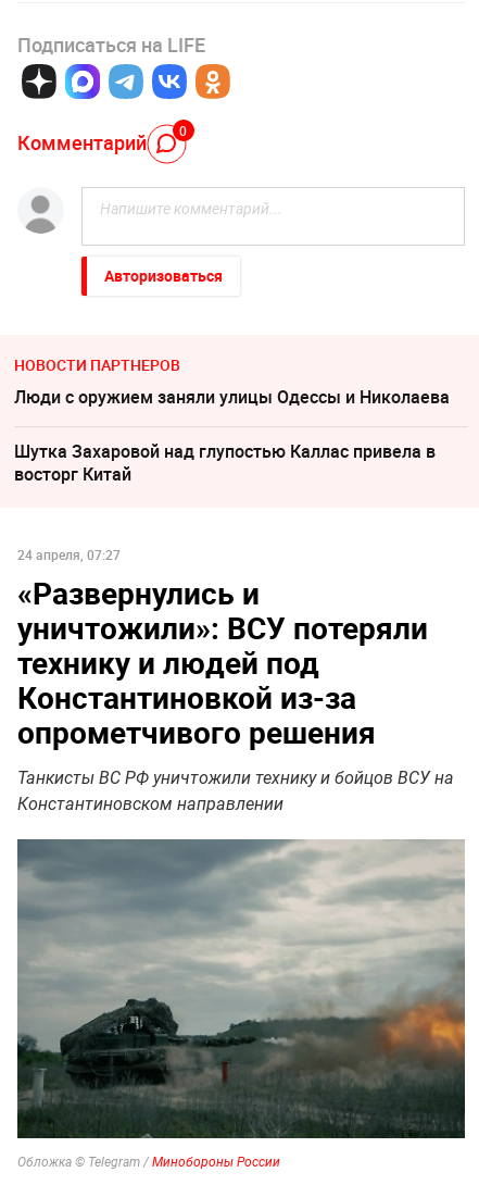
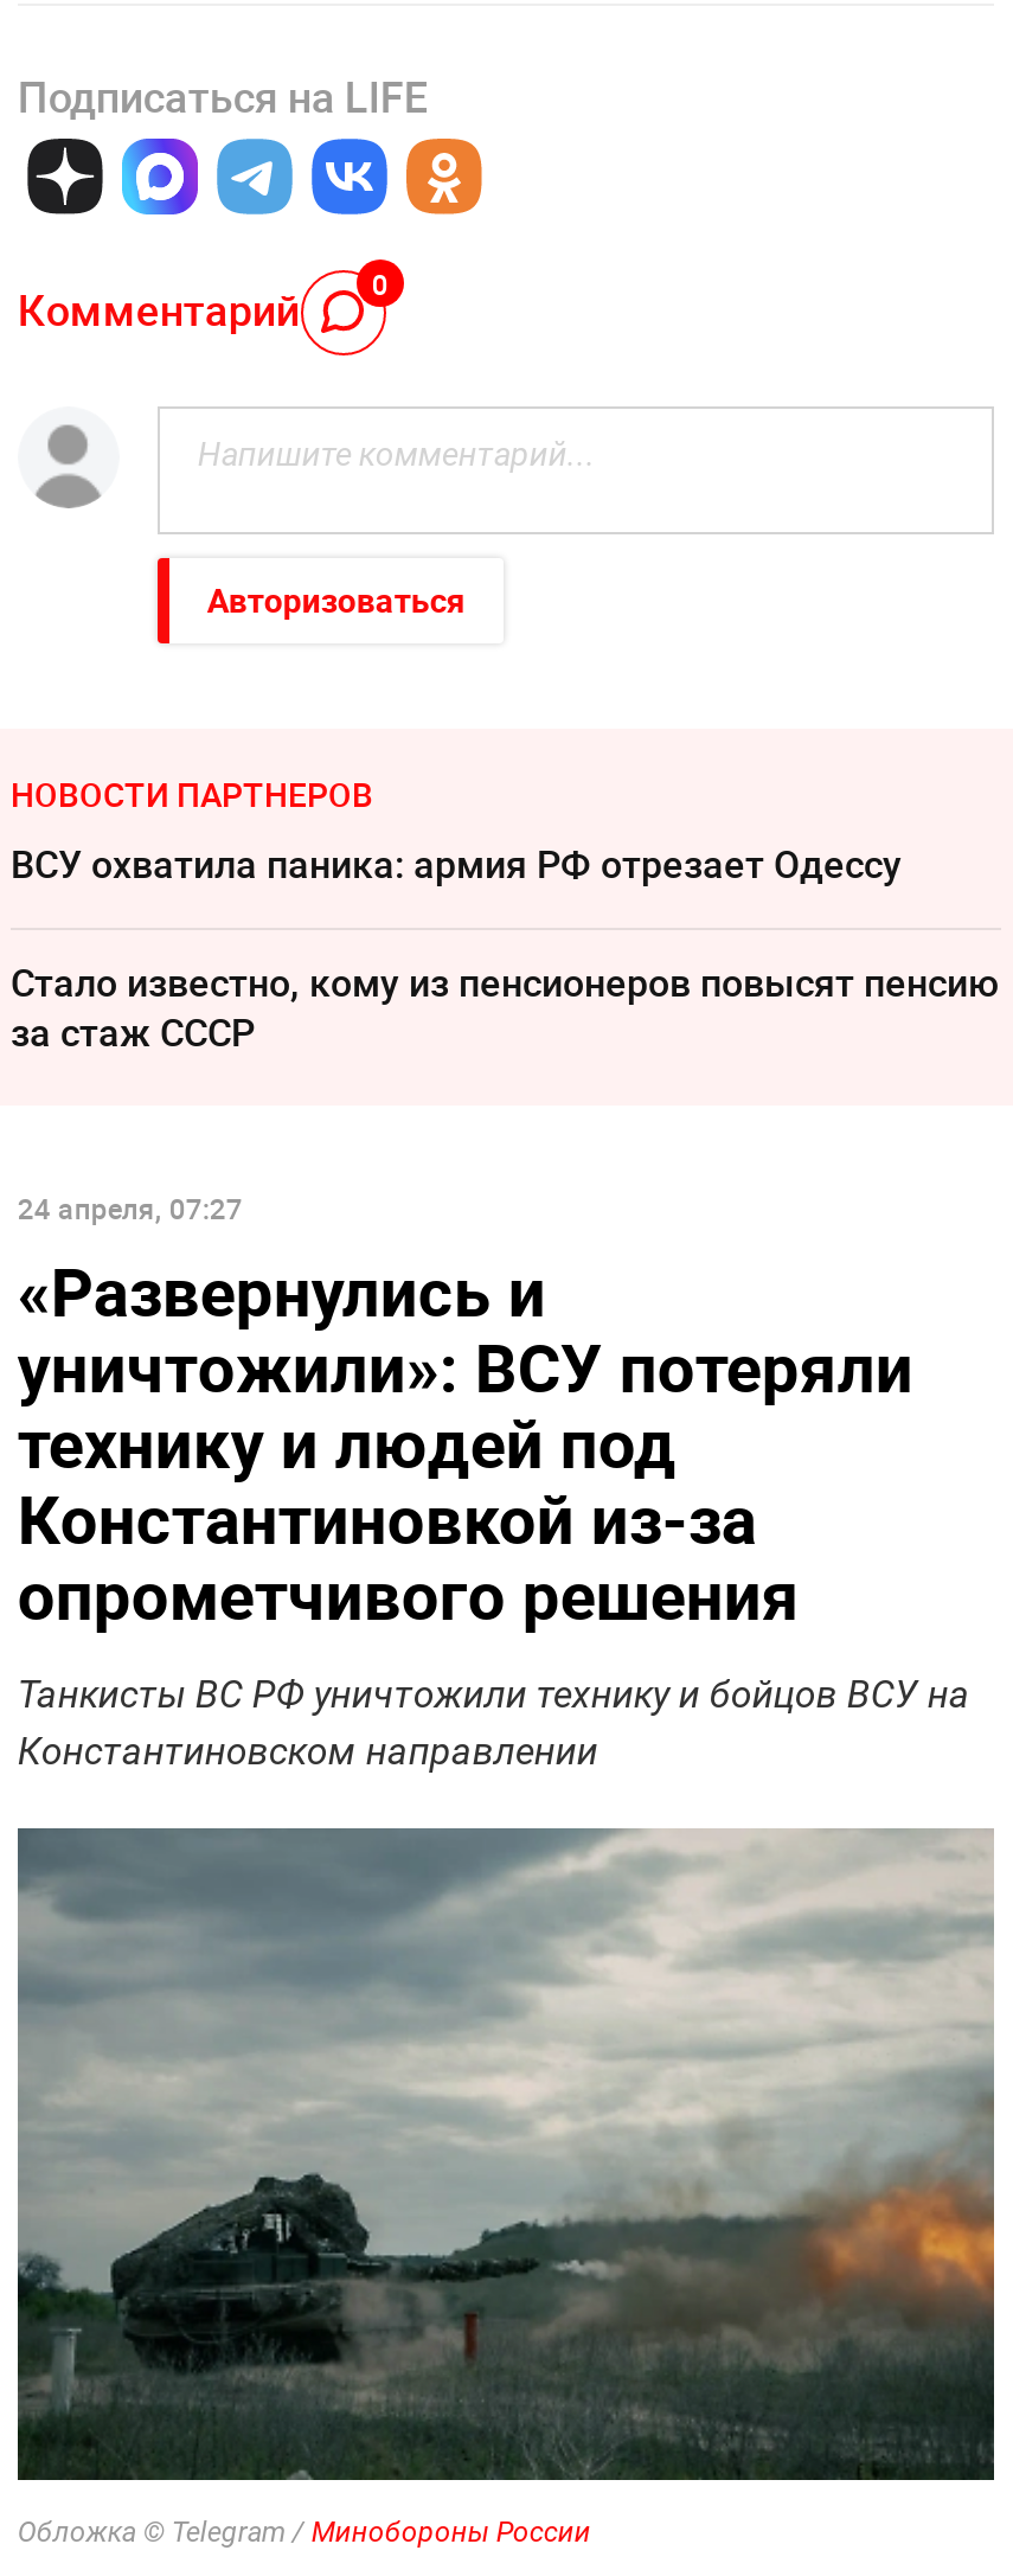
- Люди с оружием заняли улицы Одессы и Николаева
+ ВСУ охватила паника: армия РФ отрезает Одессу

- Шутка Захаровой над глупостью Каллас привела в
- восторг Китай
+ Стало известно, кому из пенсионеров повысят пенсию
+ за стаж СССР
